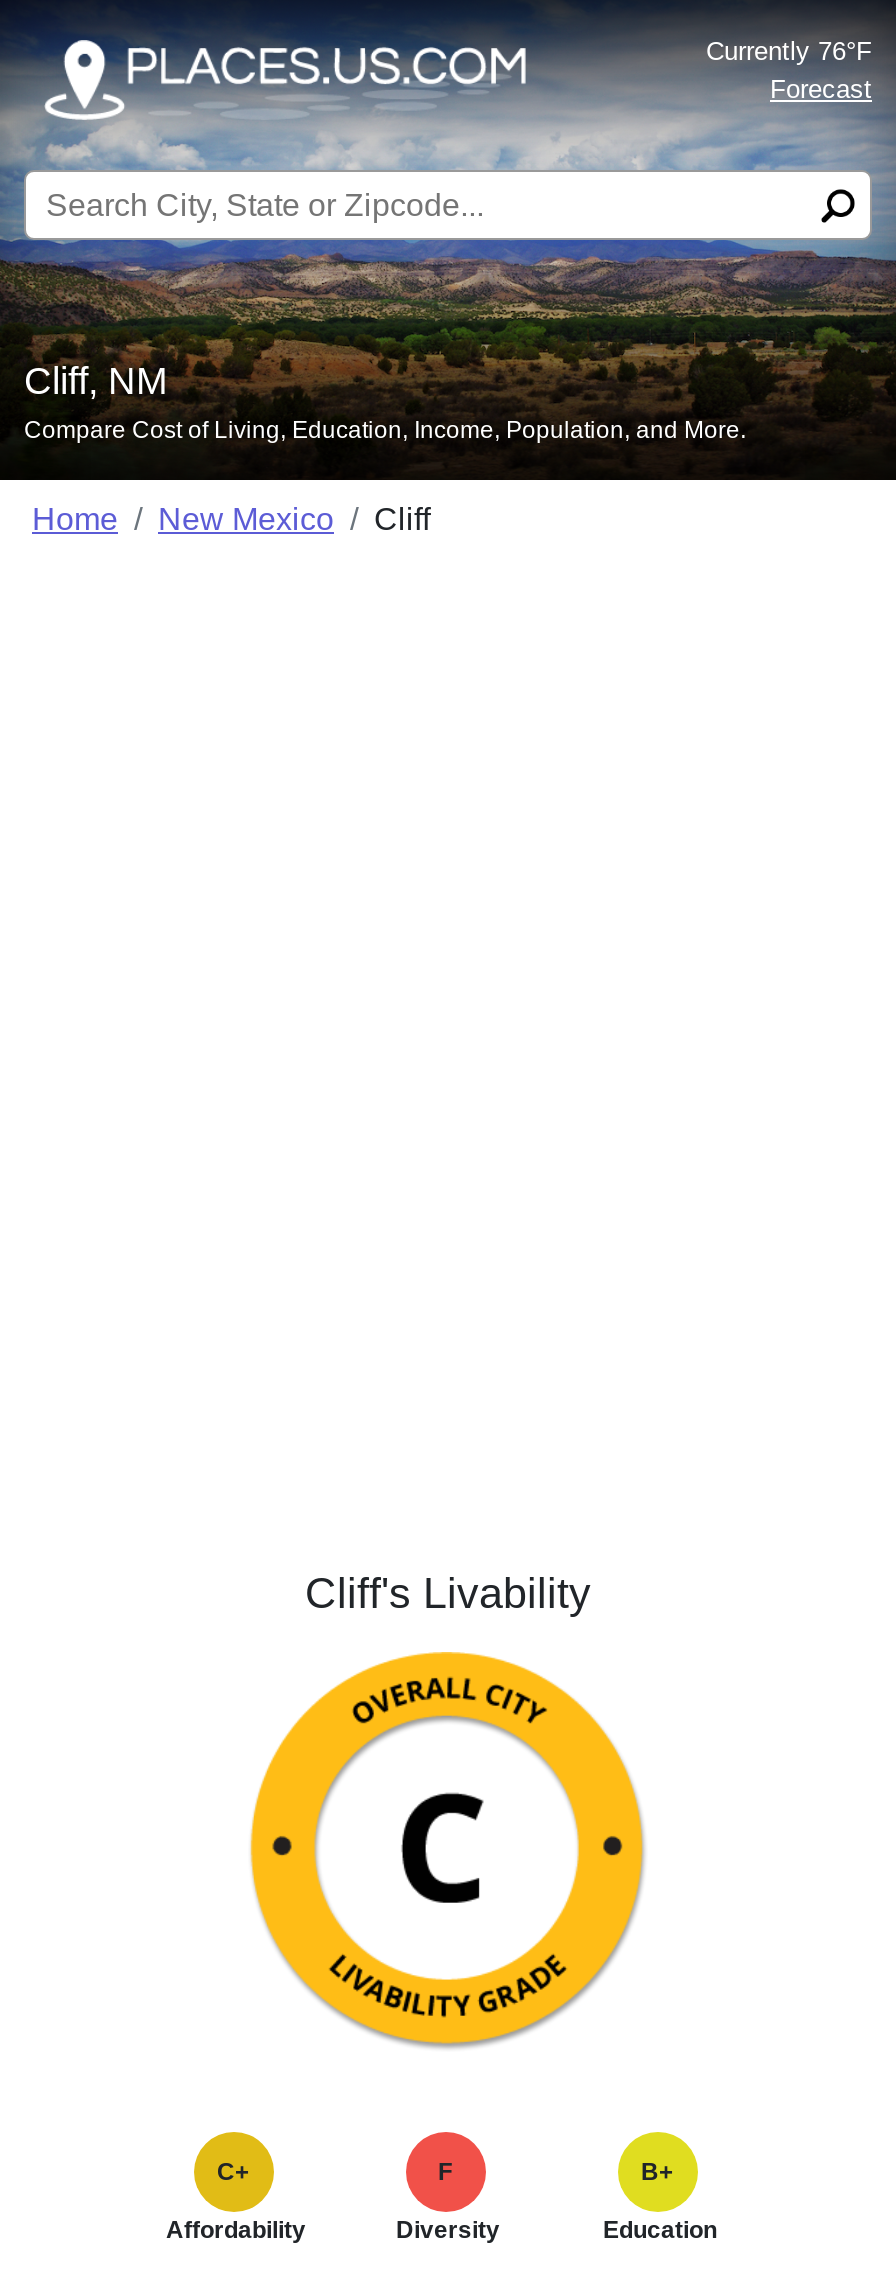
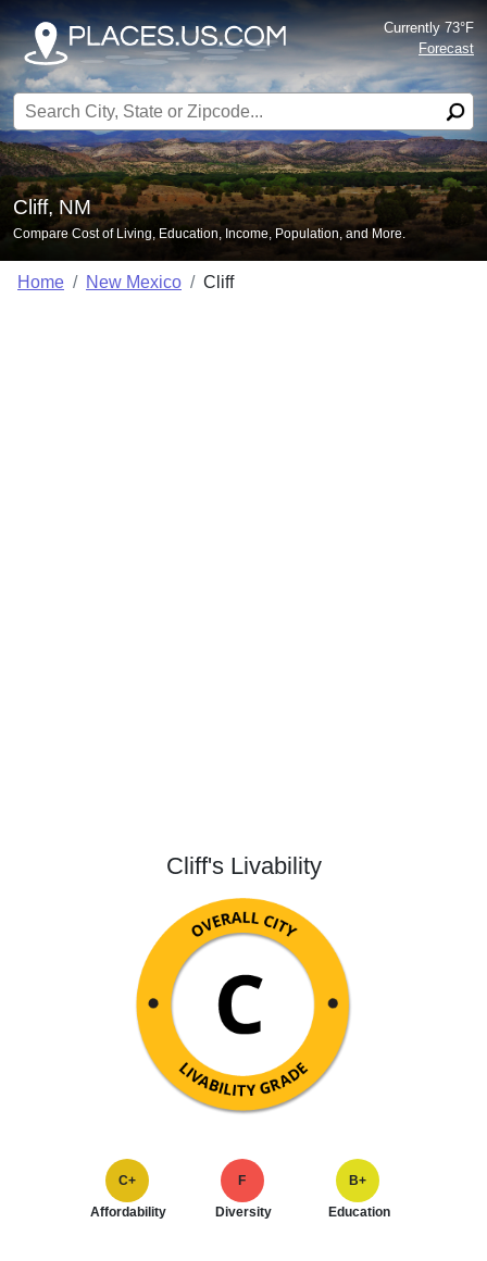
- Currently 76°F
+ Currently 73°F
